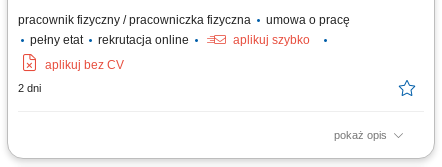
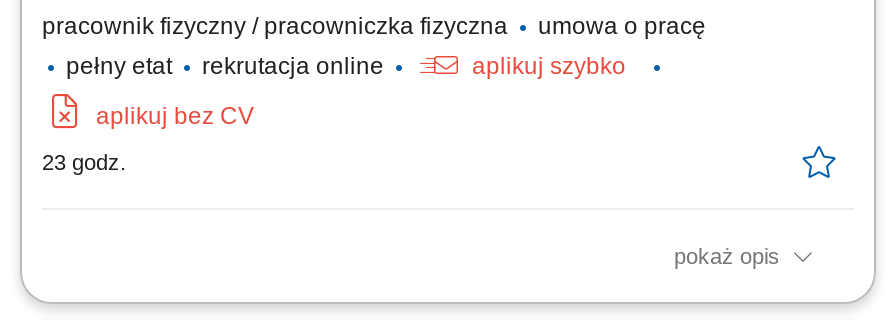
- 2 dni
+ 23 godz.
